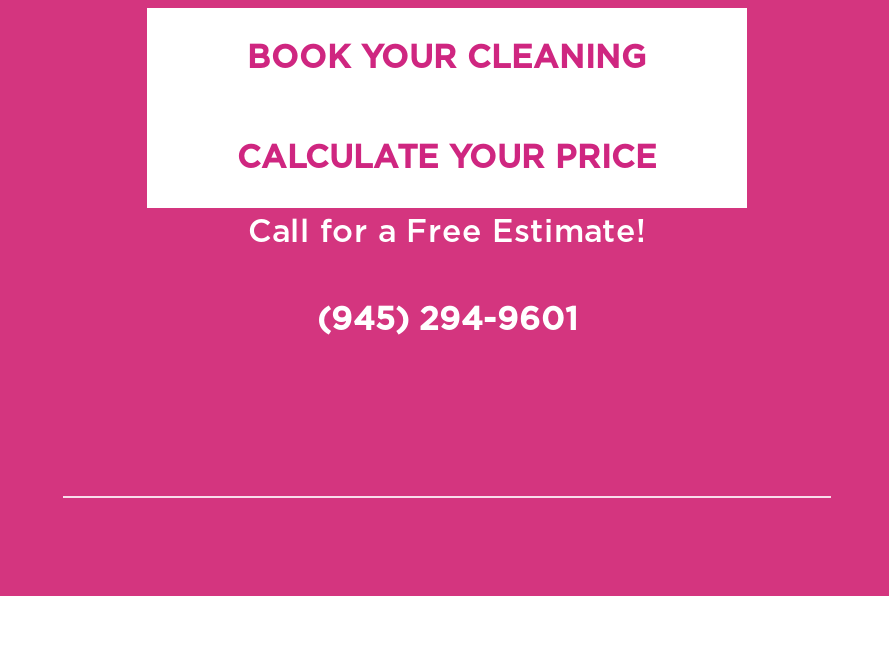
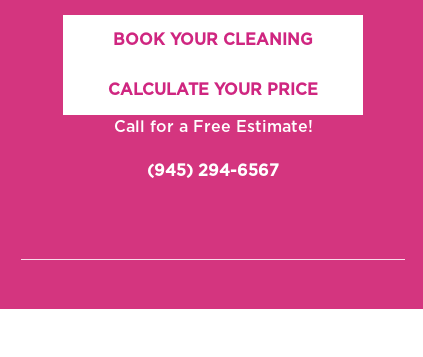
- (945) 294-9601
+ (945) 294-6567
